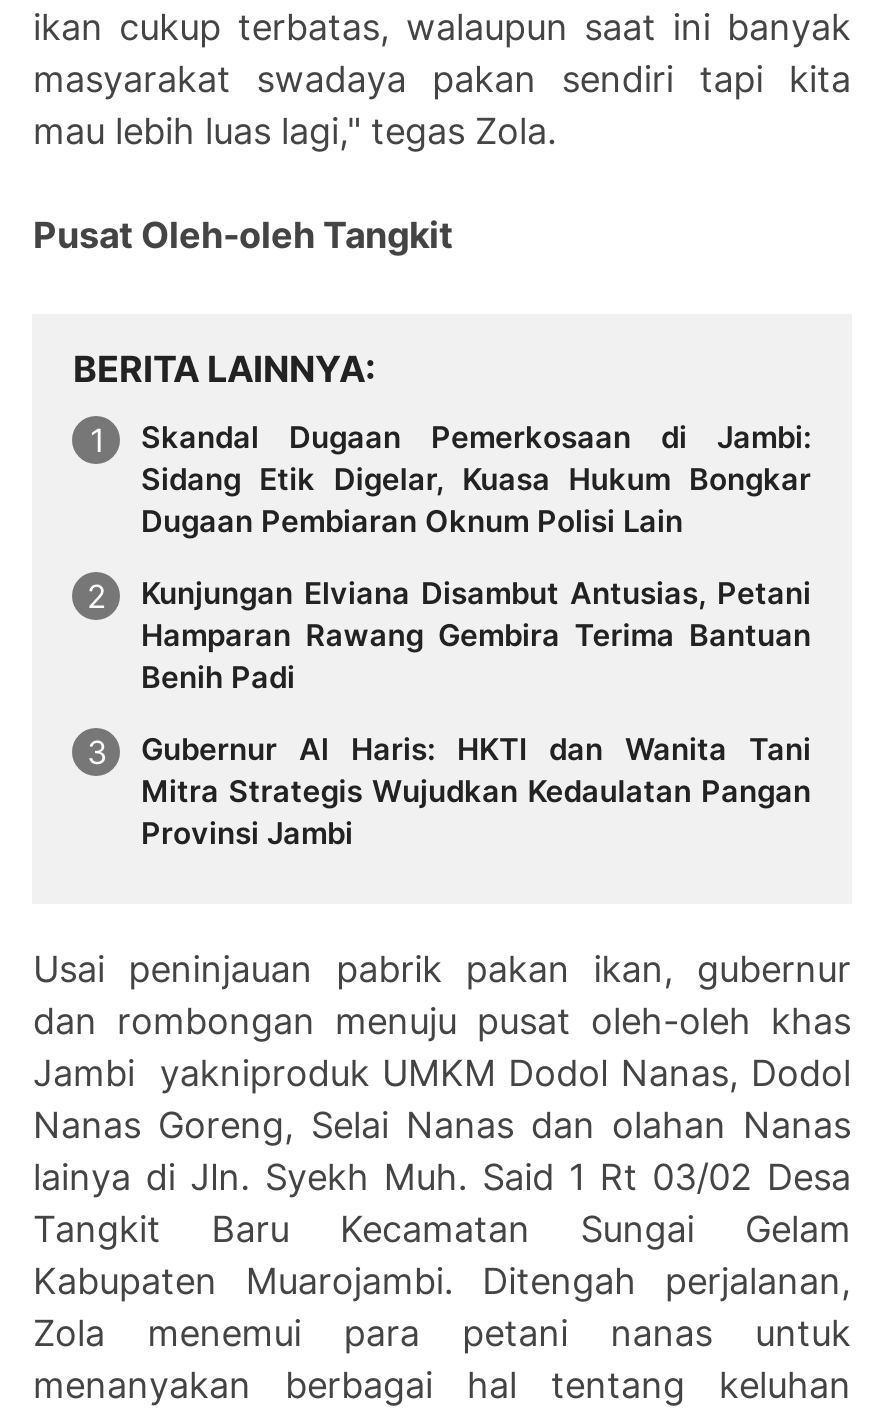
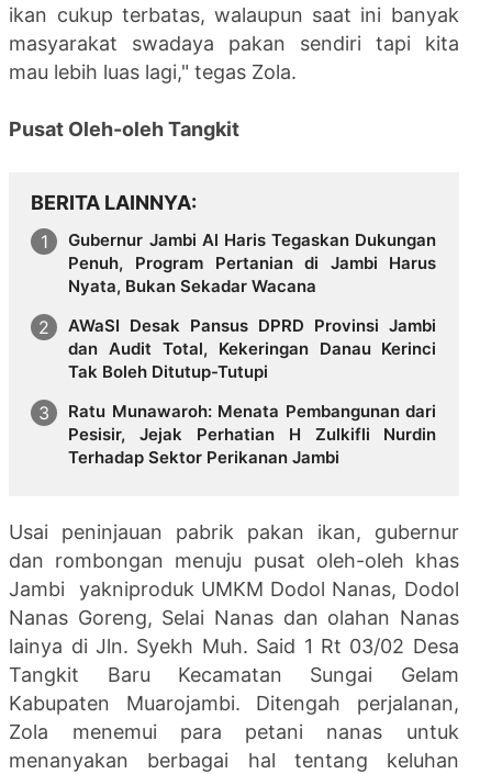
- Skandal Dugaan Pemerkosaan di Jambi:
- Sidang Etik Digelar, Kuasa Hukum Bongkar
- Dugaan Pembiaran Oknum Polisi Lain
+ Gubernur Jambi Al Haris Tegaskan Dukungan
+ Penuh, Program Pertanian di Jambi Harus
+ Nyata, Bukan Sekadar Wacana

- Kunjungan Elviana Disambut Antusias, Petani
- Hamparan Rawang Gembira Terima Bantuan
- Benih Padi
+ AWaSI Desak Pansus DPRD Provinsi Jambi
+ dan Audit Total, Kekeringan Danau Kerinci
+ Tak Boleh Ditutup-Tutupi

- Gubernur Al Haris: HKTI dan Wanita Tani
- Mitra Strategis Wujudkan Kedaulatan Pangan
- Provinsi Jambi
+ Ratu Munawaroh: Menata Pembangunan dari
+ Pesisir, Jejak Perhatian H Zulkifli Nurdin
+ Terhadap Sektor Perikanan Jambi
